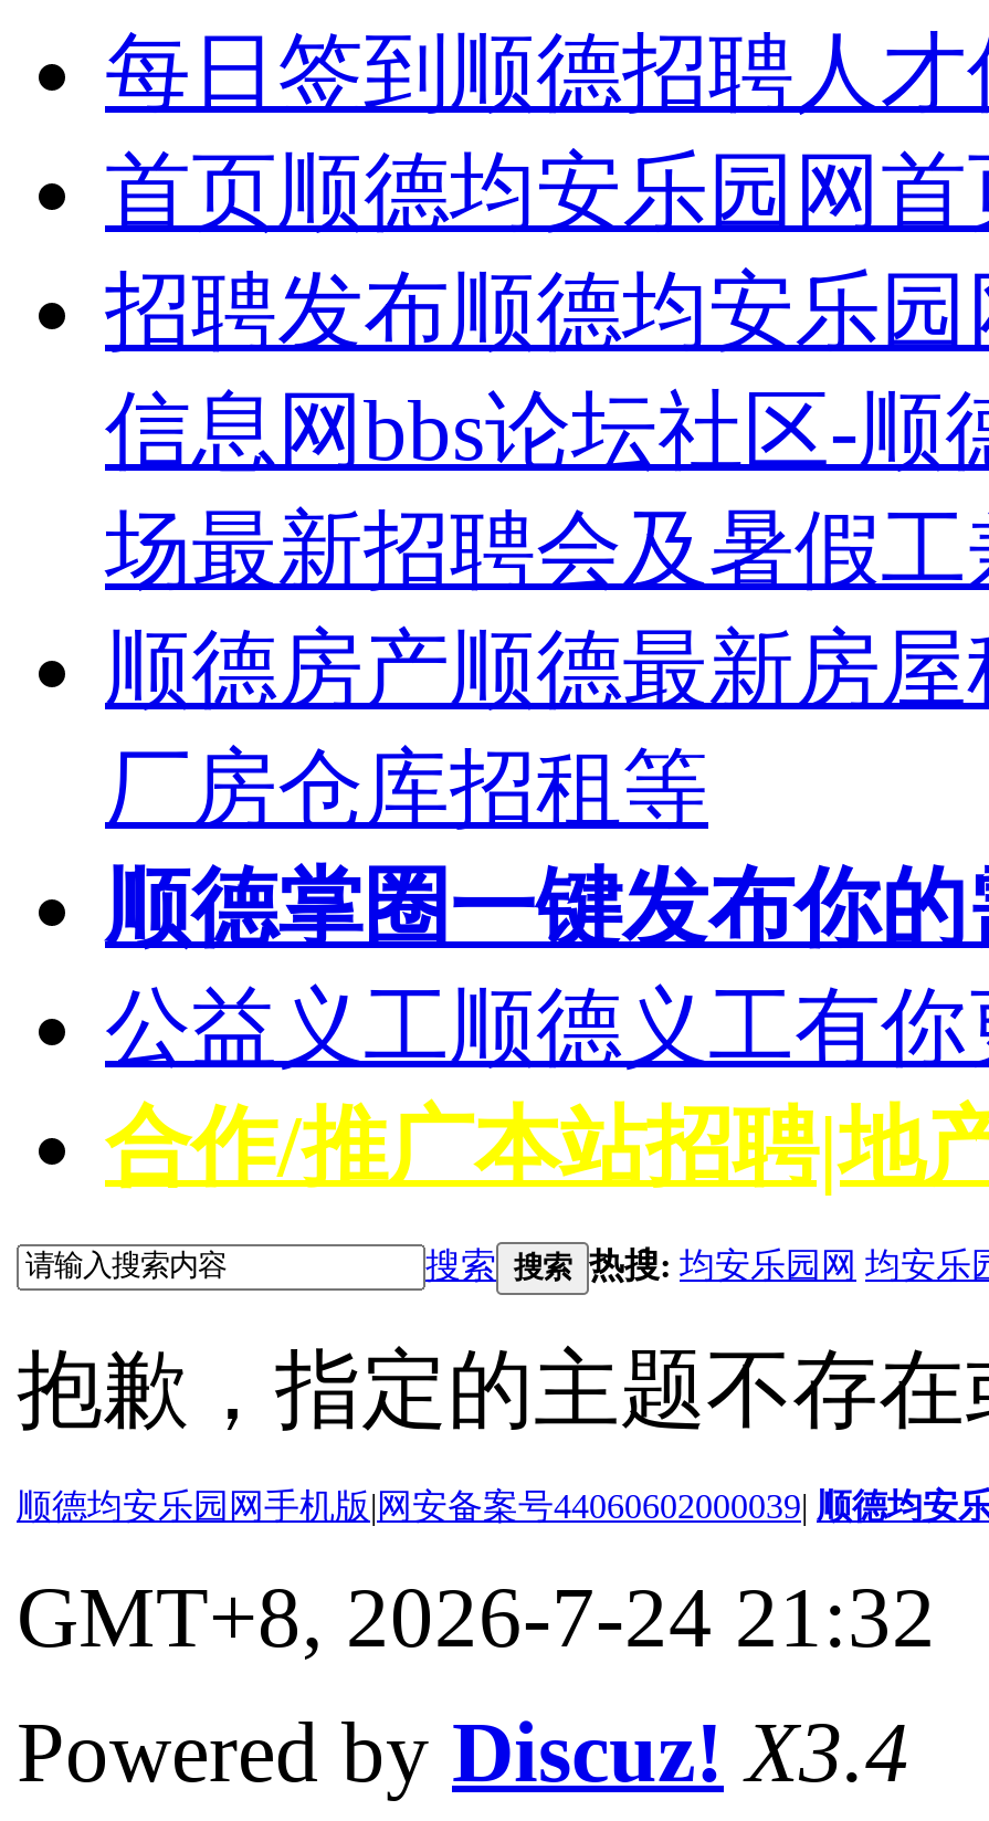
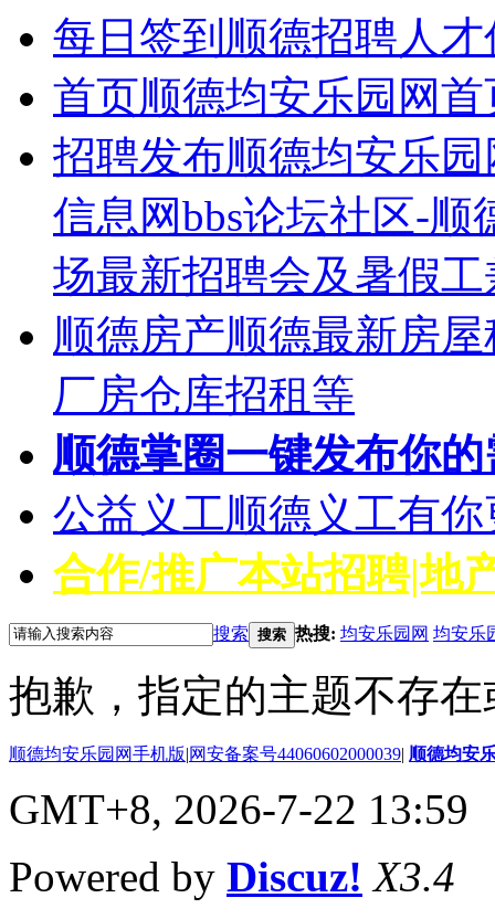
- GMT+8, 2026-7-24 21:32
+ GMT+8, 2026-7-22 13:59
